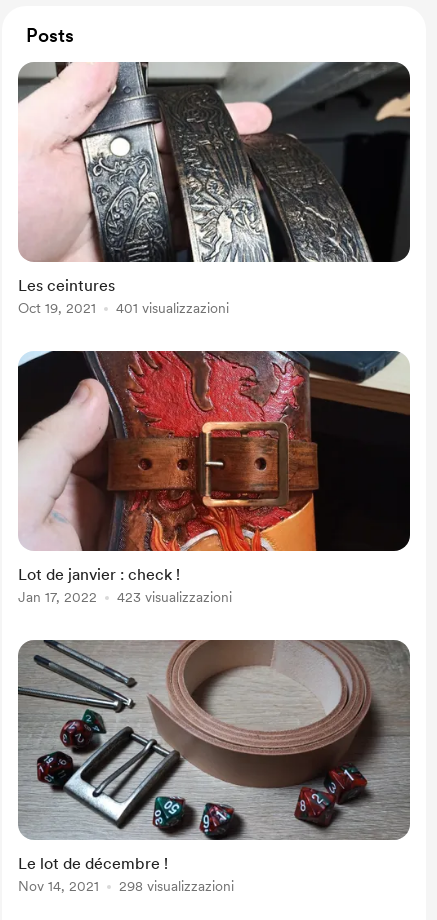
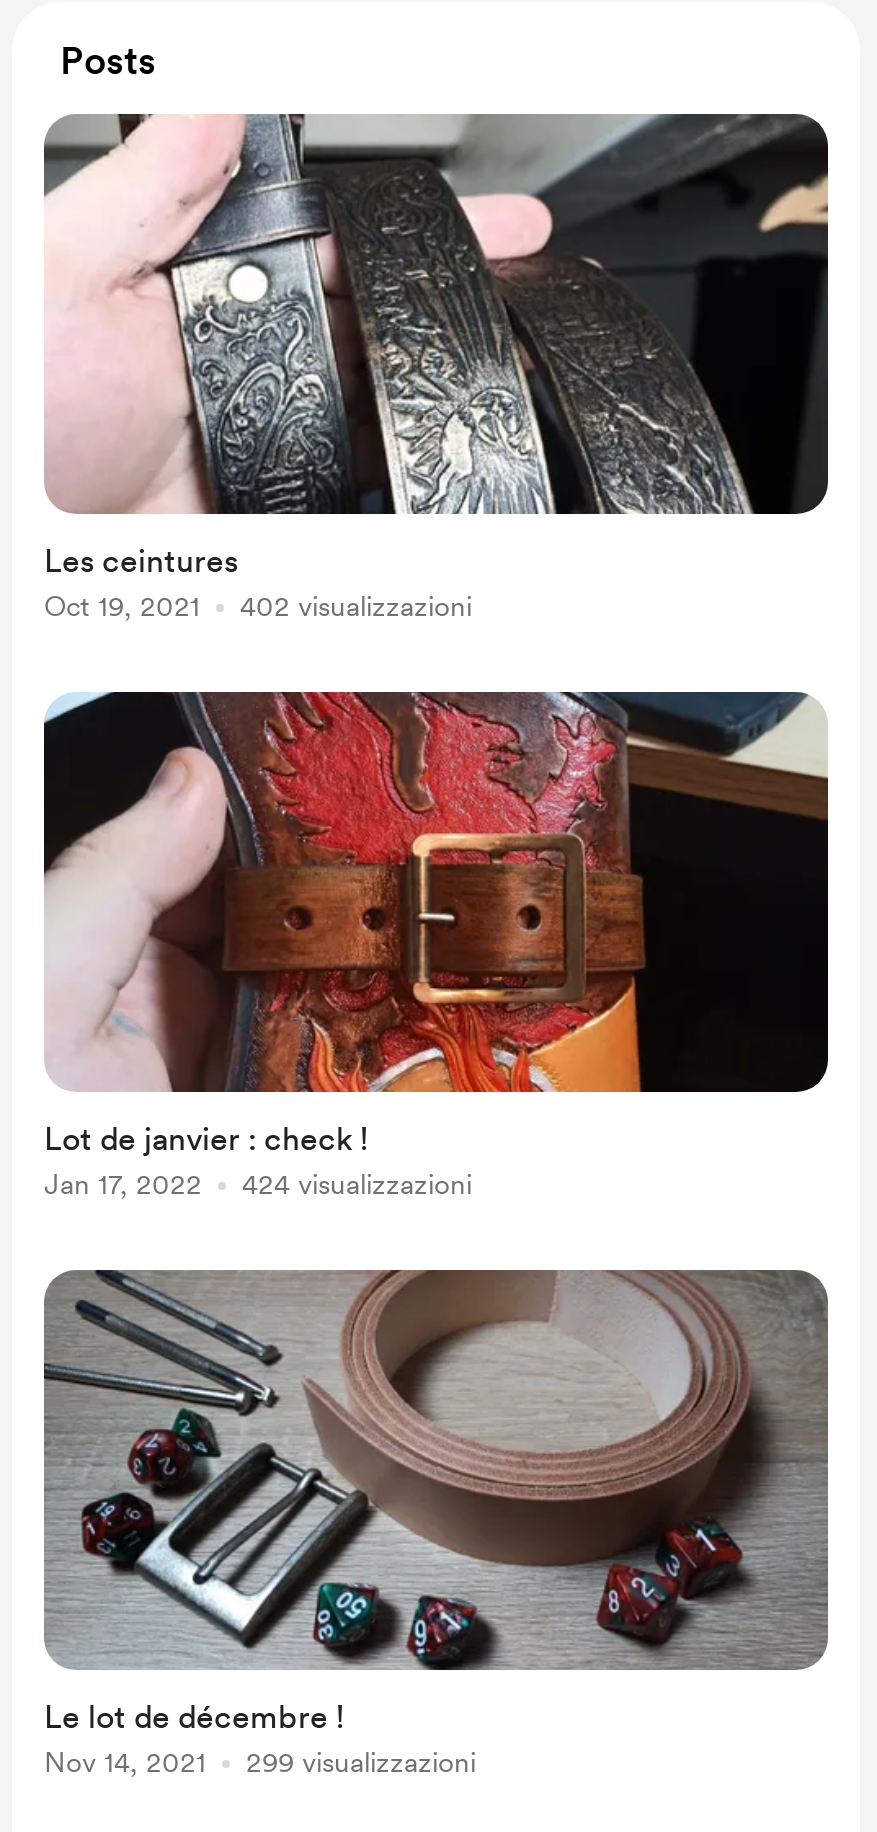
- 401 visualizzazioni
+ 402 visualizzazioni

- 423 visualizzazioni
+ 424 visualizzazioni

- 298 visualizzazioni
+ 299 visualizzazioni
